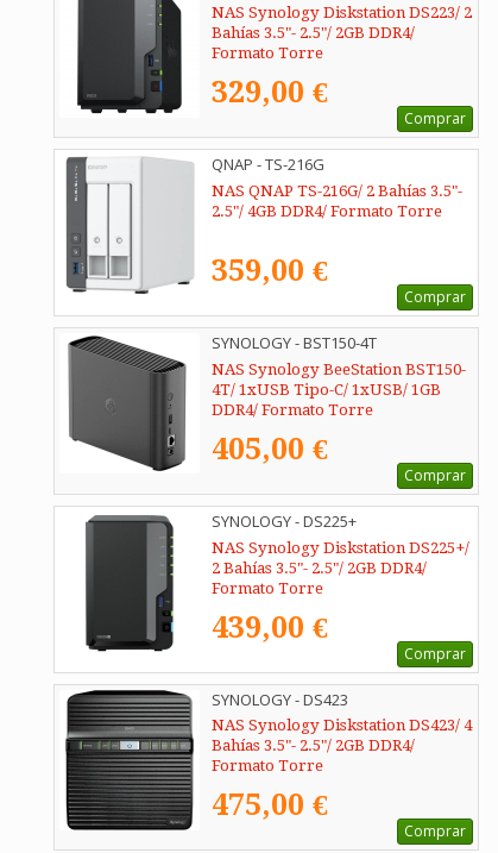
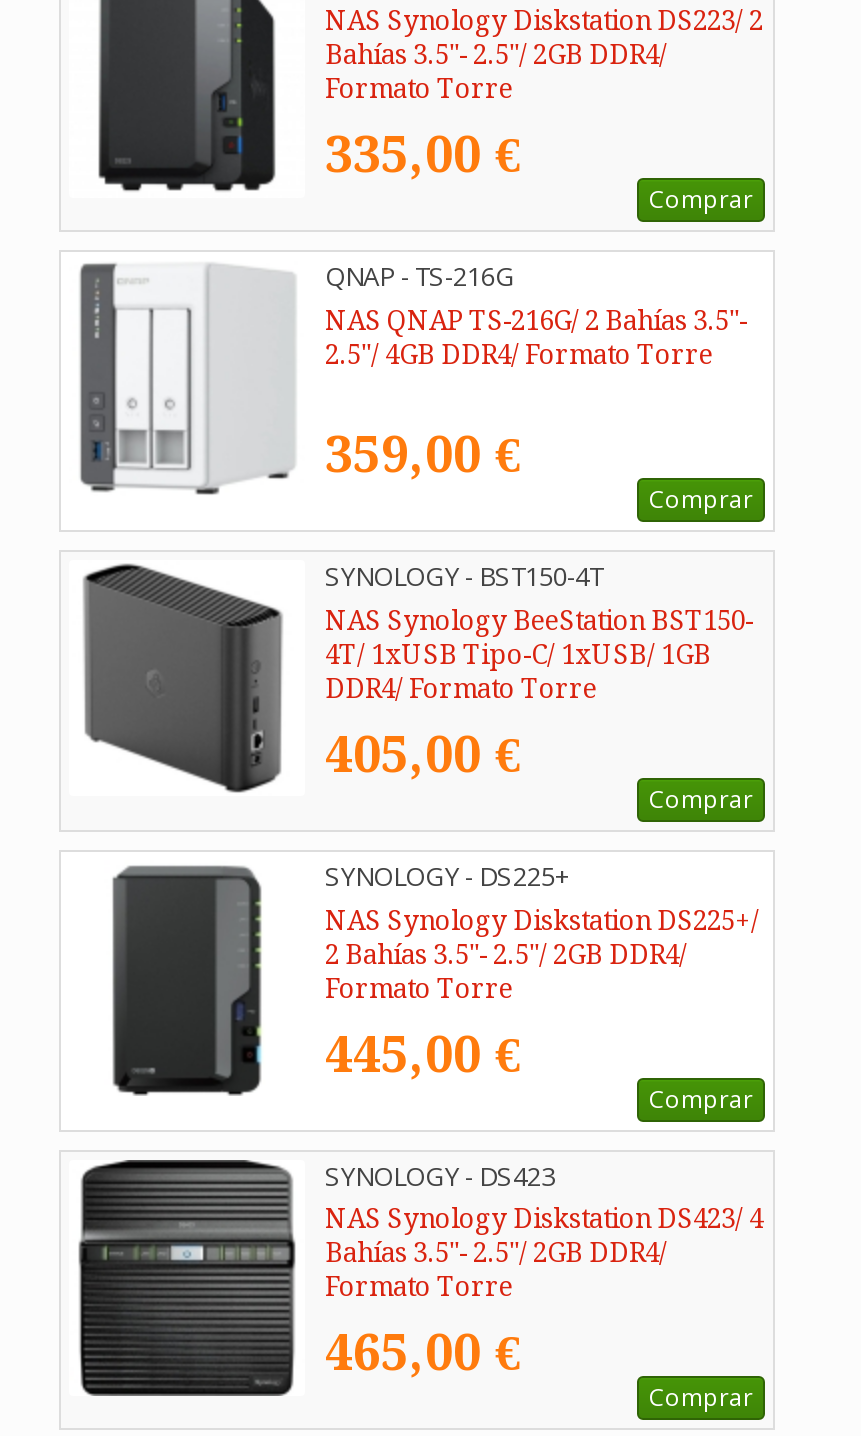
- 329,00 €
+ 335,00 €

- 439,00 €
+ 445,00 €

- 475,00 €
+ 465,00 €
